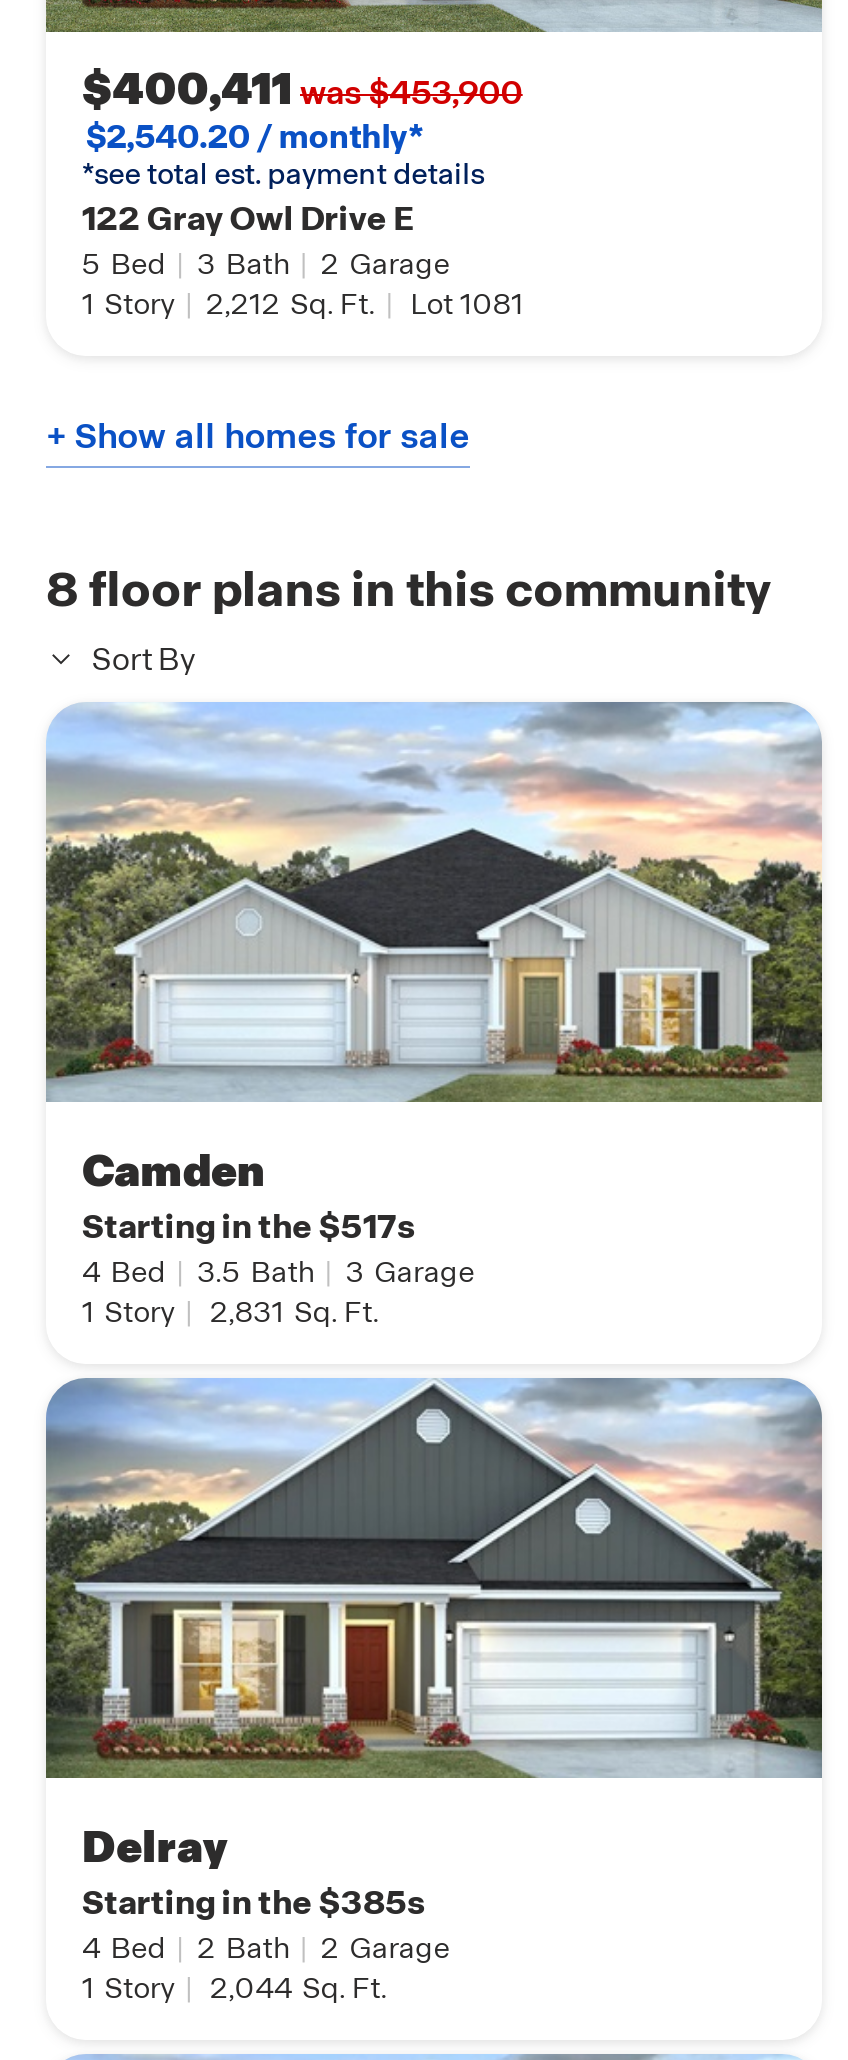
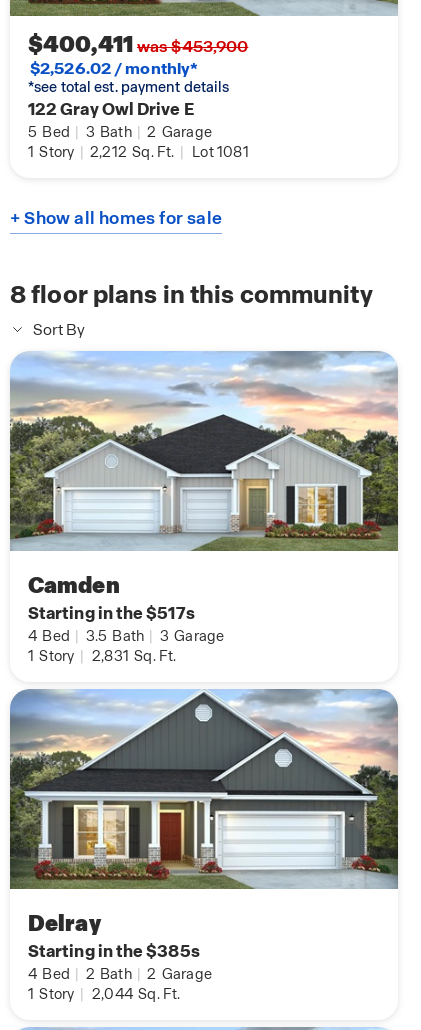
- $2,540.20 / monthly*
+ $2,526.02 / monthly*
